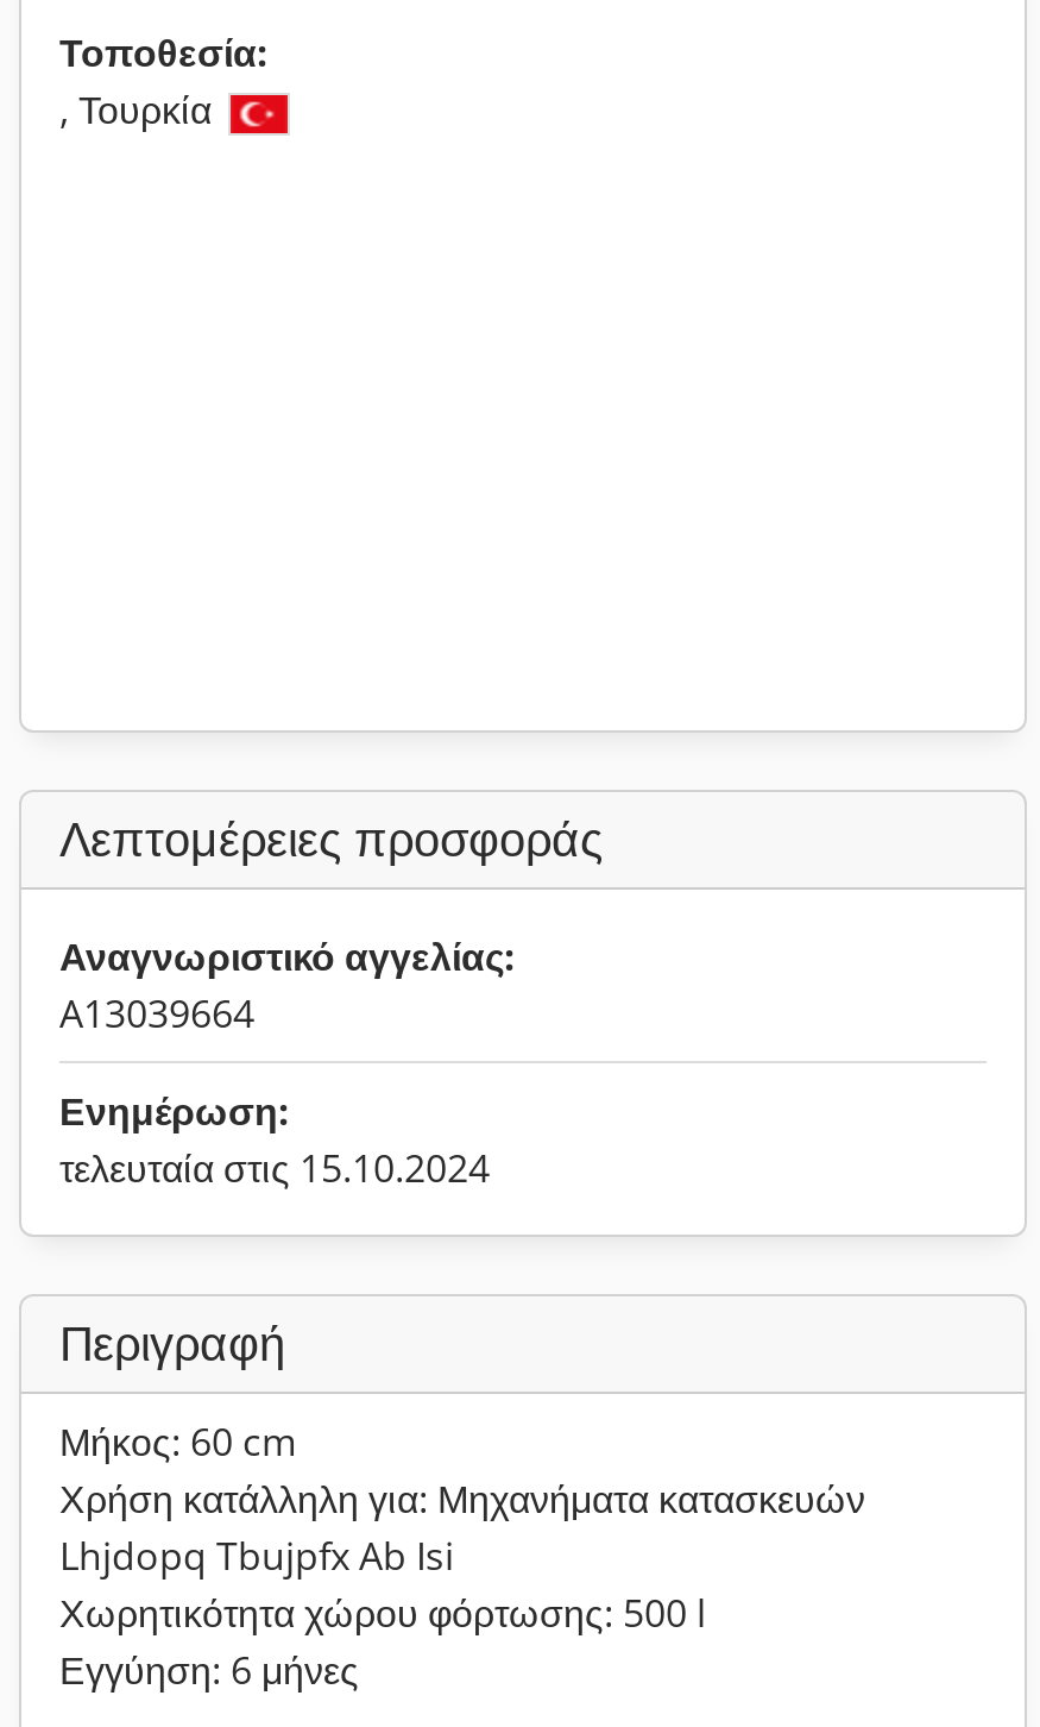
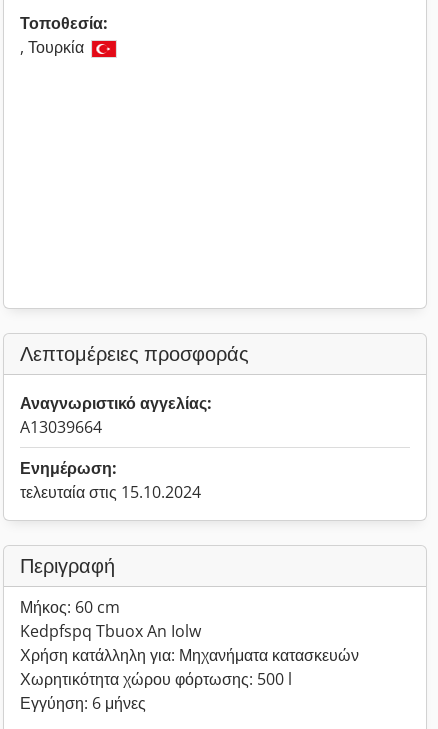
+ Kedpfspq Tbuox An Iolw

moved down: Χρήση κατάλληλη για: Μηχανήματα κατασκευών

- Lhjdopq Tbujpfx Ab Isi
